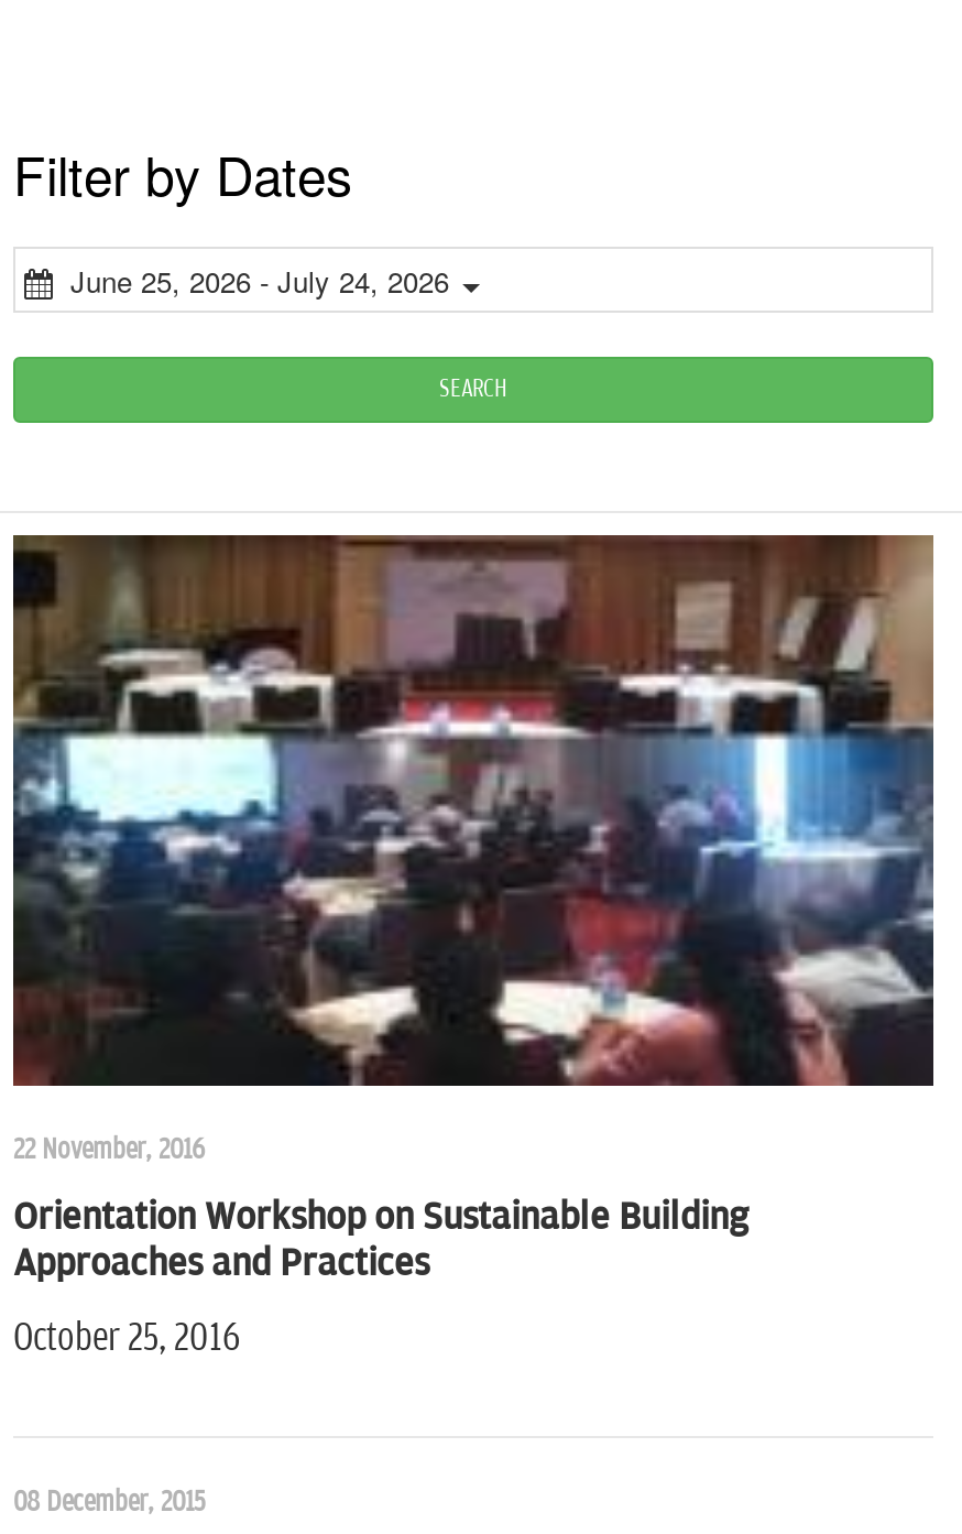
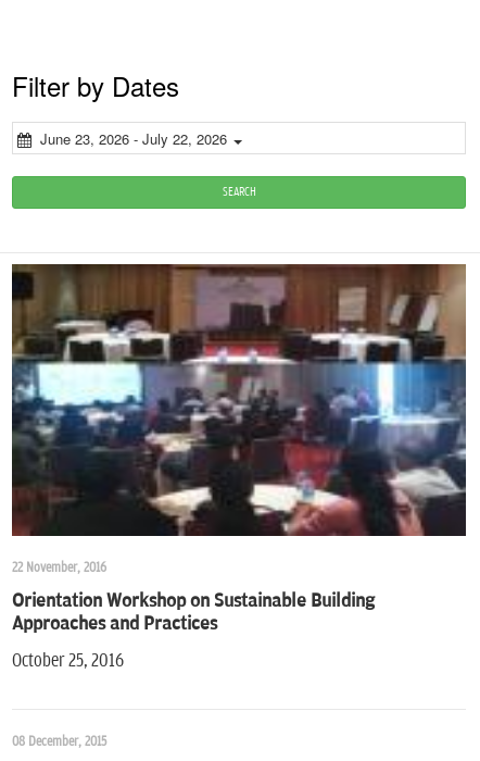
- June 25, 2026 - July 24, 2026
+ June 23, 2026 - July 22, 2026
